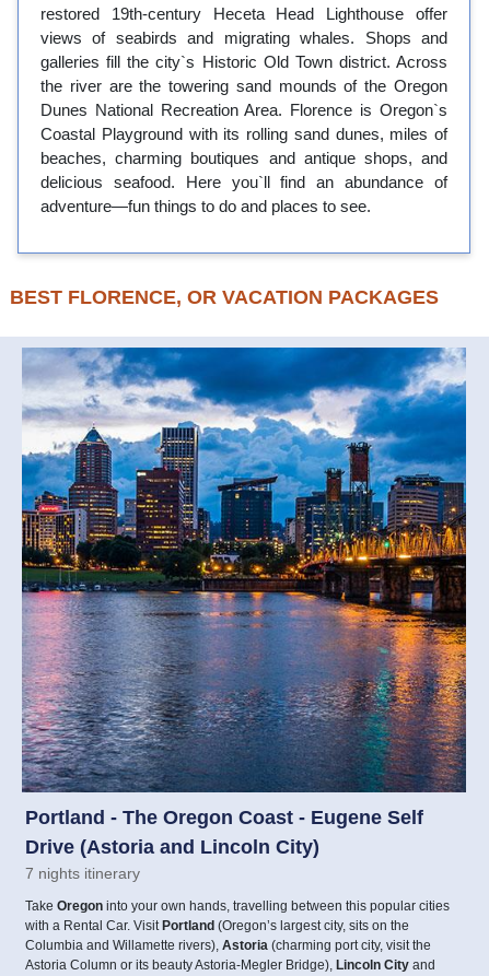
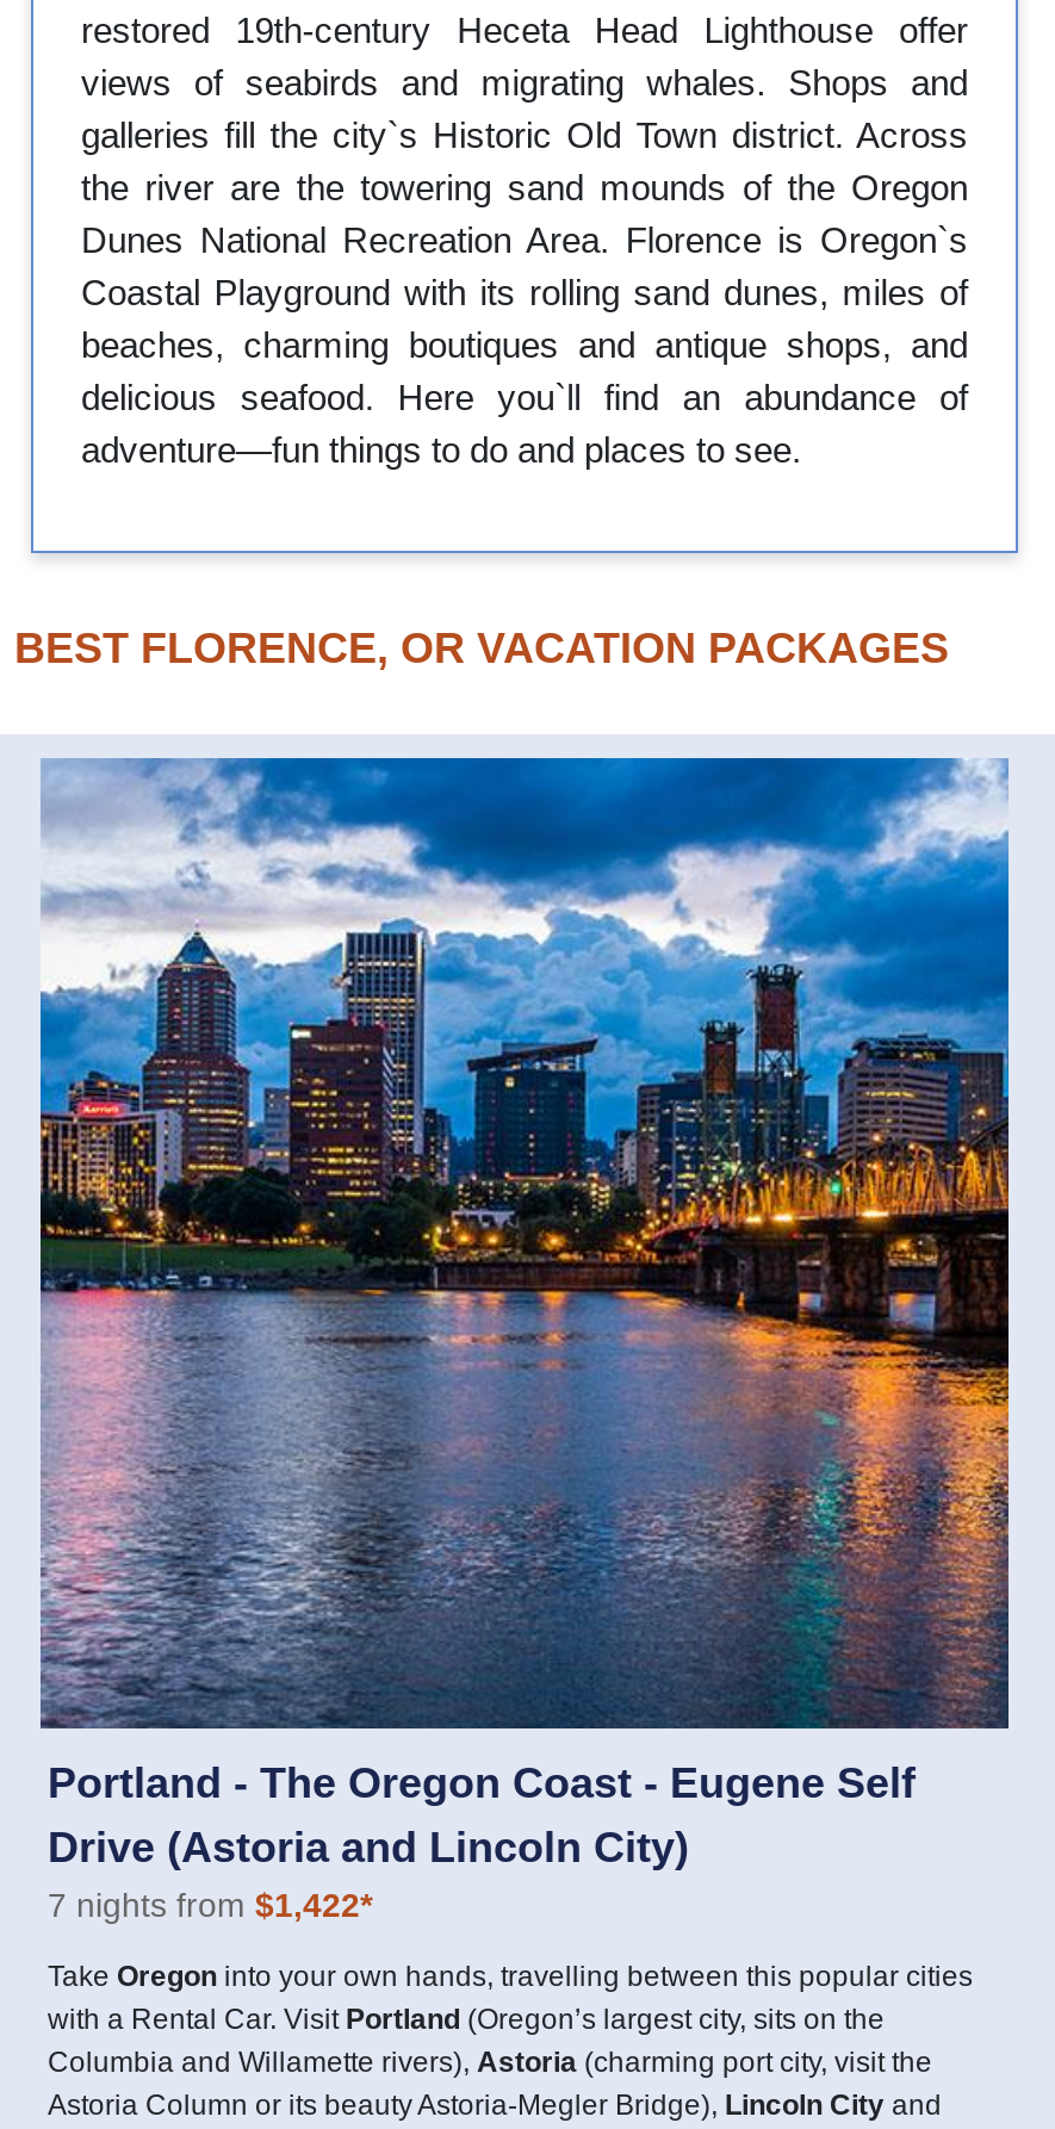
- 7 nights itinerary
+ 7 nights from $1,422*
